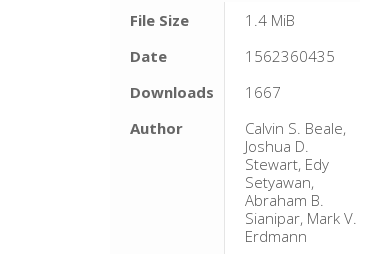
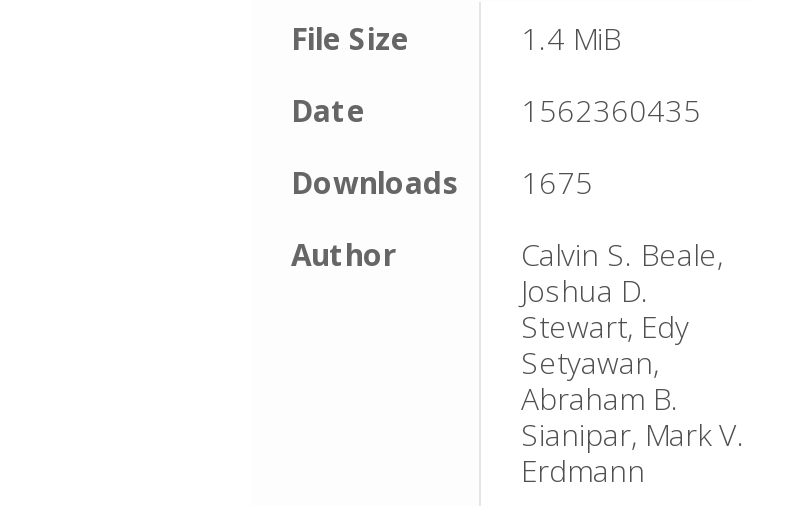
- Downloads 1667
+ Downloads 1675
